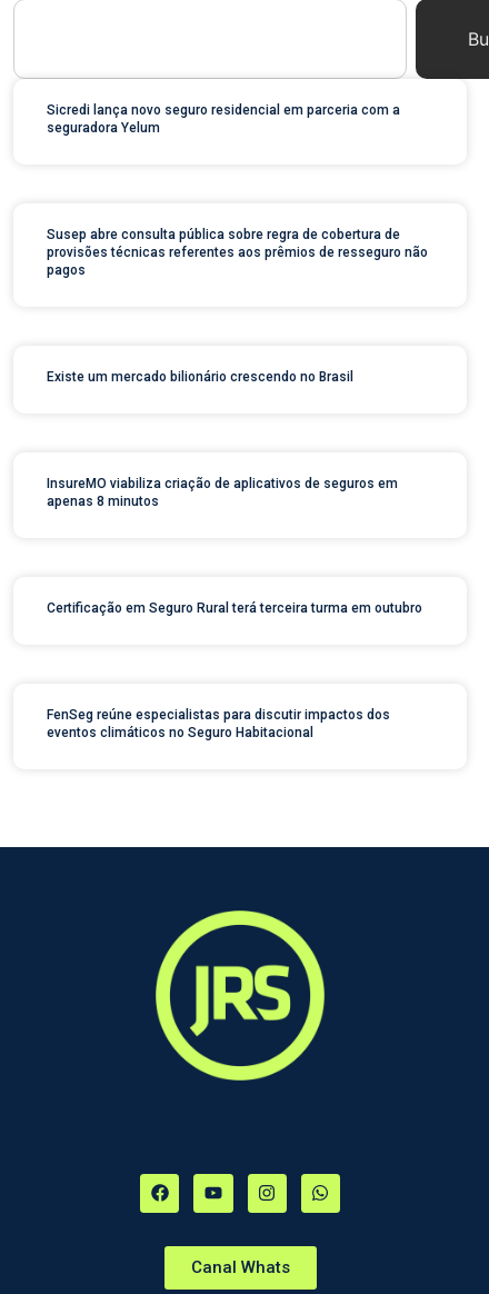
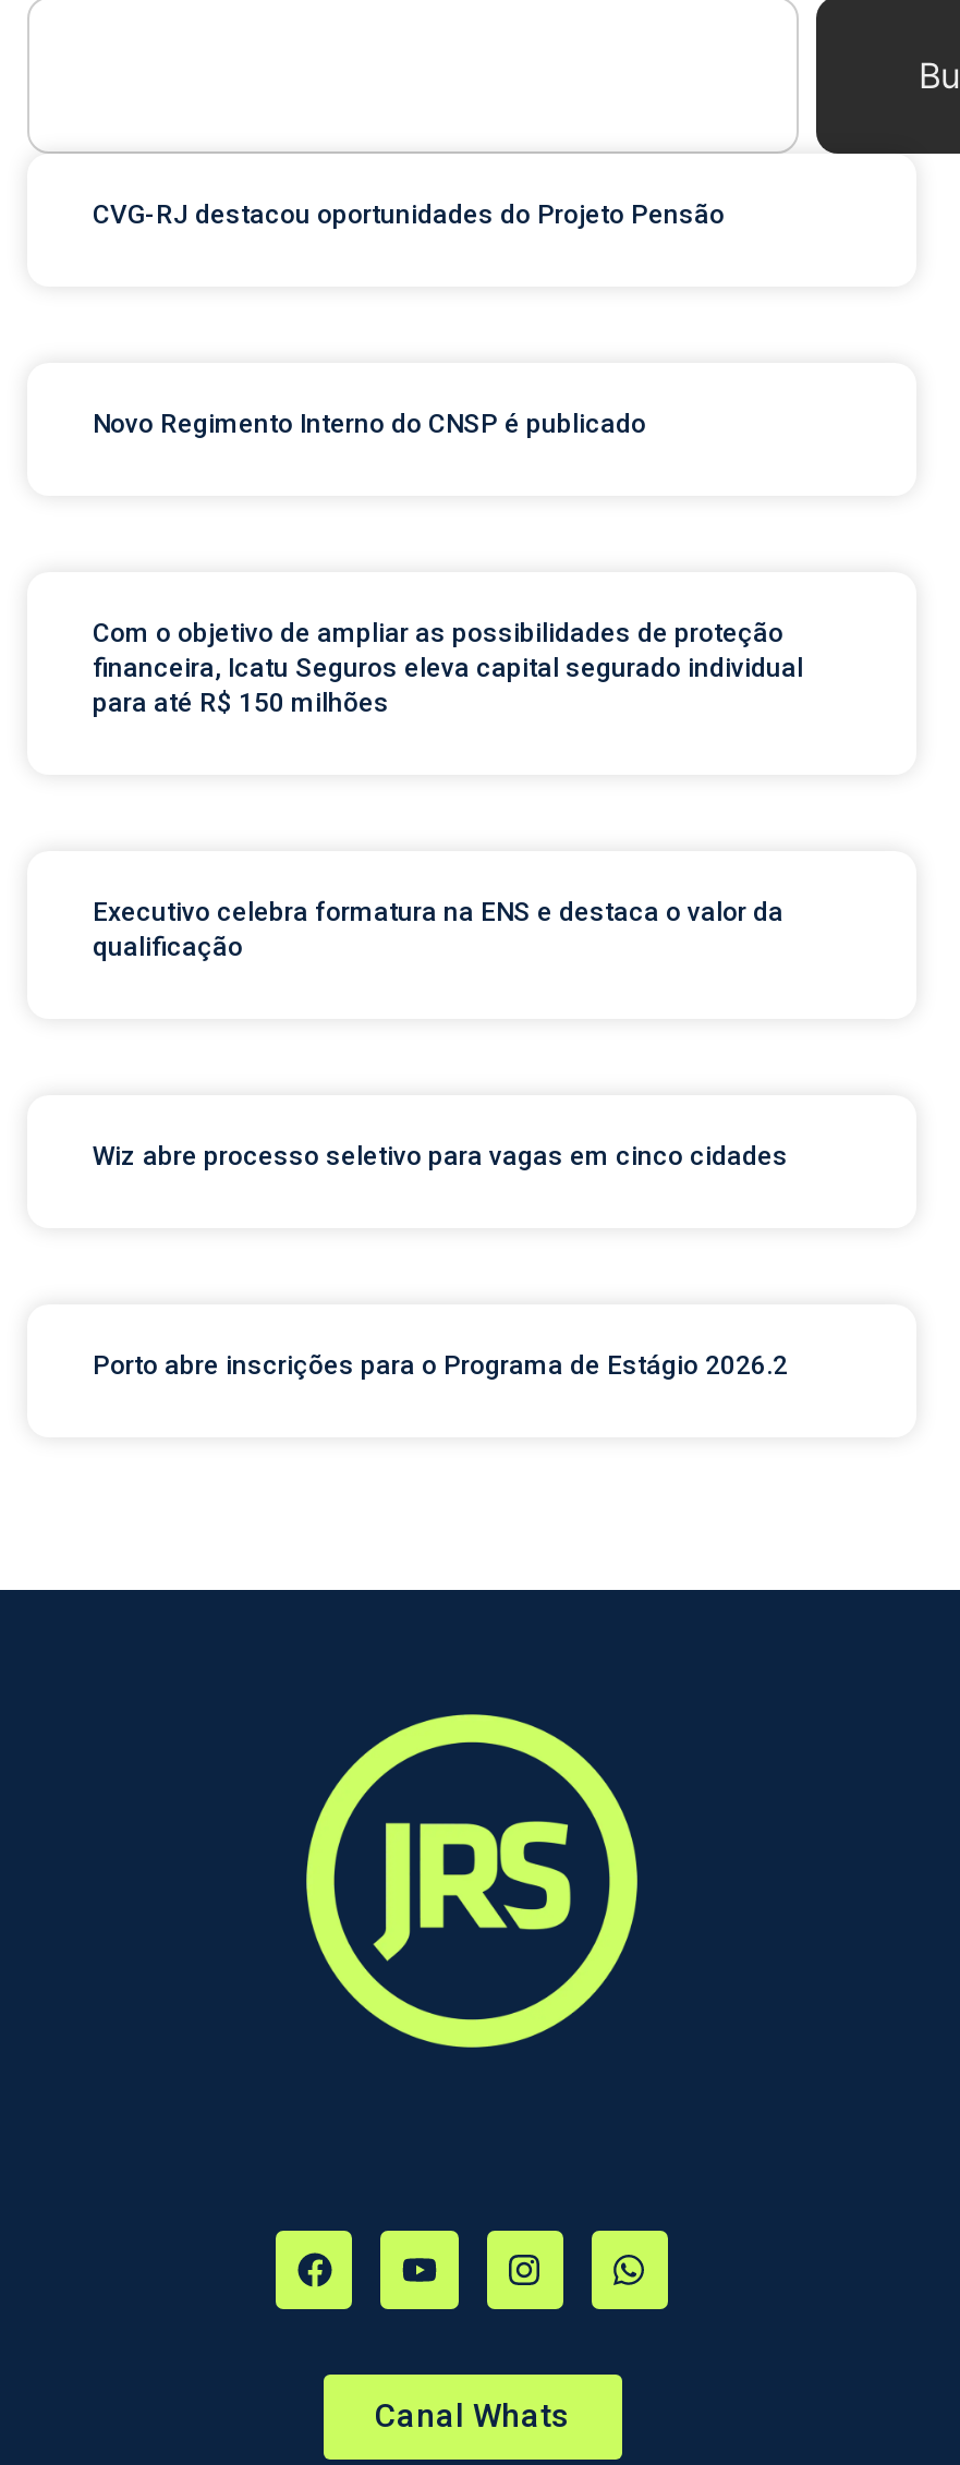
- Sicredi lança novo seguro residencial em parceria com a
- seguradora Yelum
+ CVG-RJ destacou oportunidades do Projeto Pensão

- Susep abre consulta pública sobre regra de cobertura de
- provisões técnicas referentes aos prêmios de resseguro não
- pagos
+ Novo Regimento Interno do CNSP é publicado

- Existe um mercado bilionário crescendo no Brasil
+ Com o objetivo de ampliar as possibilidades de proteção
+ financeira, Icatu Seguros eleva capital segurado individual
+ para até R$ 150 milhões

- InsureMO viabiliza criação de aplicativos de seguros em
- apenas 8 minutos
+ Executivo celebra formatura na ENS e destaca o valor da
+ qualificação

- Certificação em Seguro Rural terá terceira turma em outubro
+ Wiz abre processo seletivo para vagas em cinco cidades

- FenSeg reúne especialistas para discutir impactos dos
- eventos climáticos no Seguro Habitacional
+ Porto abre inscrições para o Programa de Estágio 2026.2
